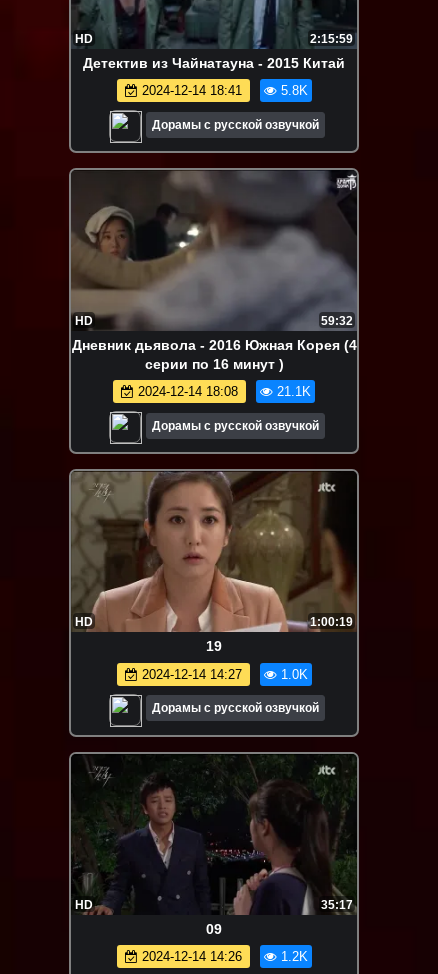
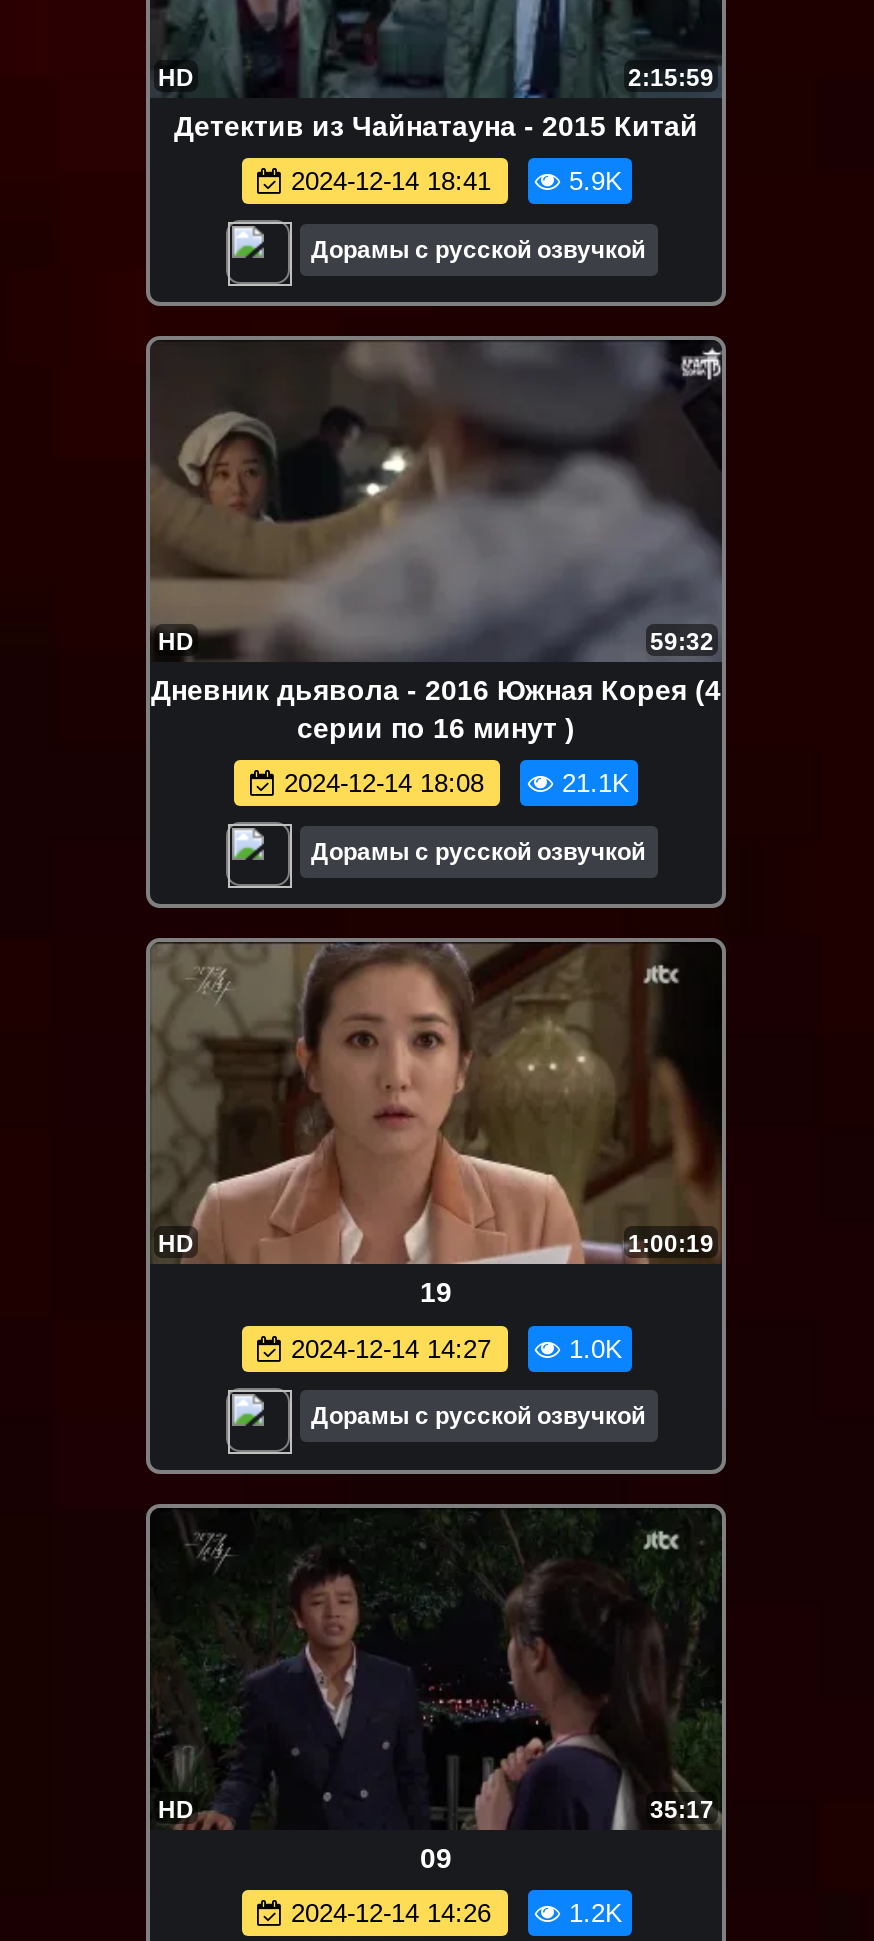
- 5.8K
+ 5.9K
